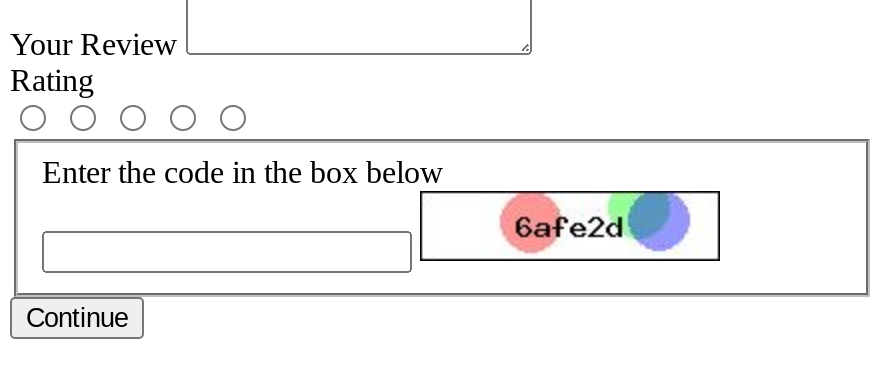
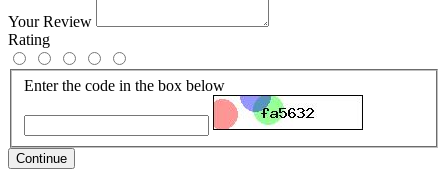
- [image]
+ [image]
